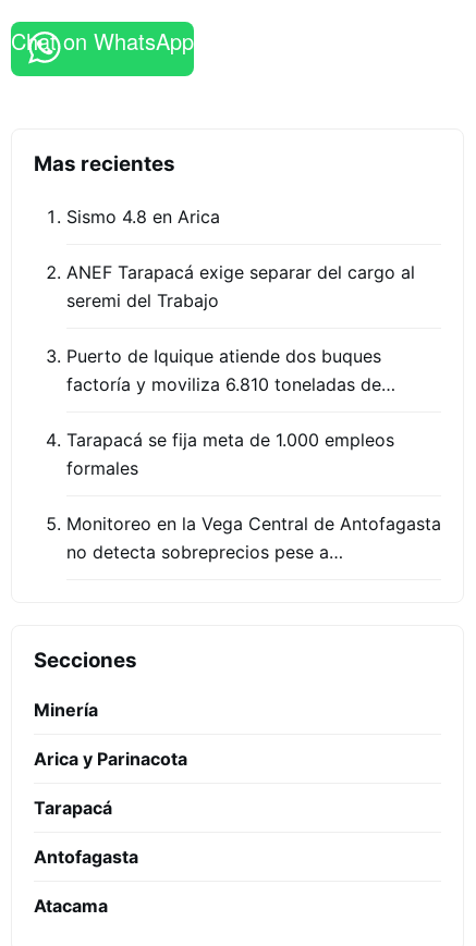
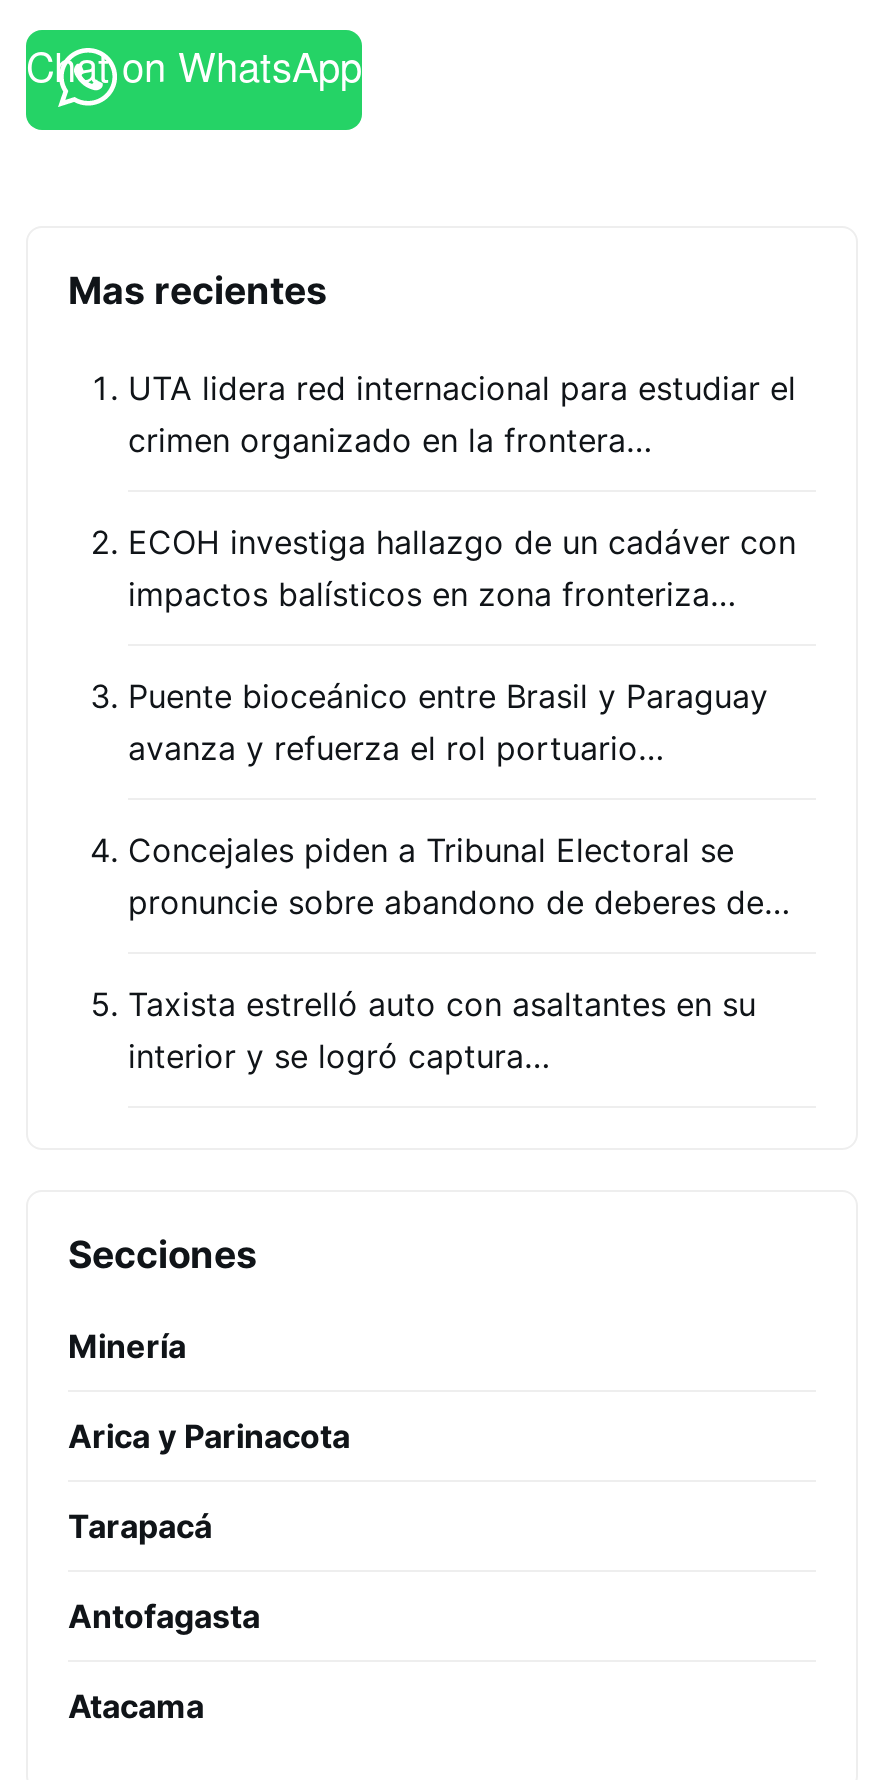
- Sismo 4.8 en Arica
+ UTA lidera red internacional para estudiar el
+ crimen organizado en la frontera…

- ANEF Tarapacá exige separar del cargo al
- seremi del Trabajo
+ ECOH investiga hallazgo de un cadáver con
+ impactos balísticos en zona fronteriza…

- Puerto de Iquique atiende dos buques
- factoría y moviliza 6.810 toneladas de…
+ Puente bioceánico entre Brasil y Paraguay
+ avanza y refuerza el rol portuario…

- Tarapacá se fija meta de 1.000 empleos
- formales
+ Concejales piden a Tribunal Electoral se
+ pronuncie sobre abandono de deberes de…

- Monitoreo en la Vega Central de Antofagasta
- no detecta sobreprecios pese a…
+ Taxista estrelló auto con asaltantes en su
+ interior y se logró captura…
